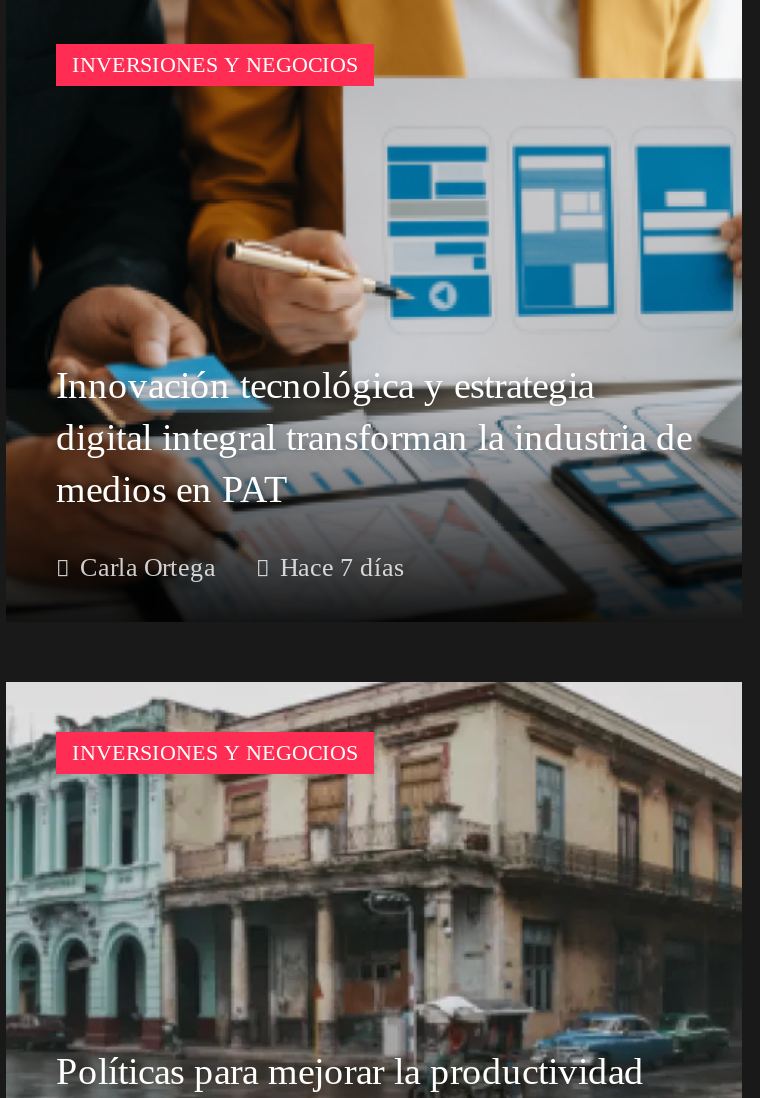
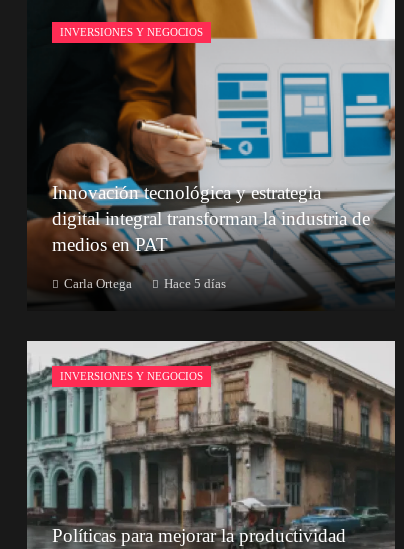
- Hace 7 días
+ Hace 5 días
